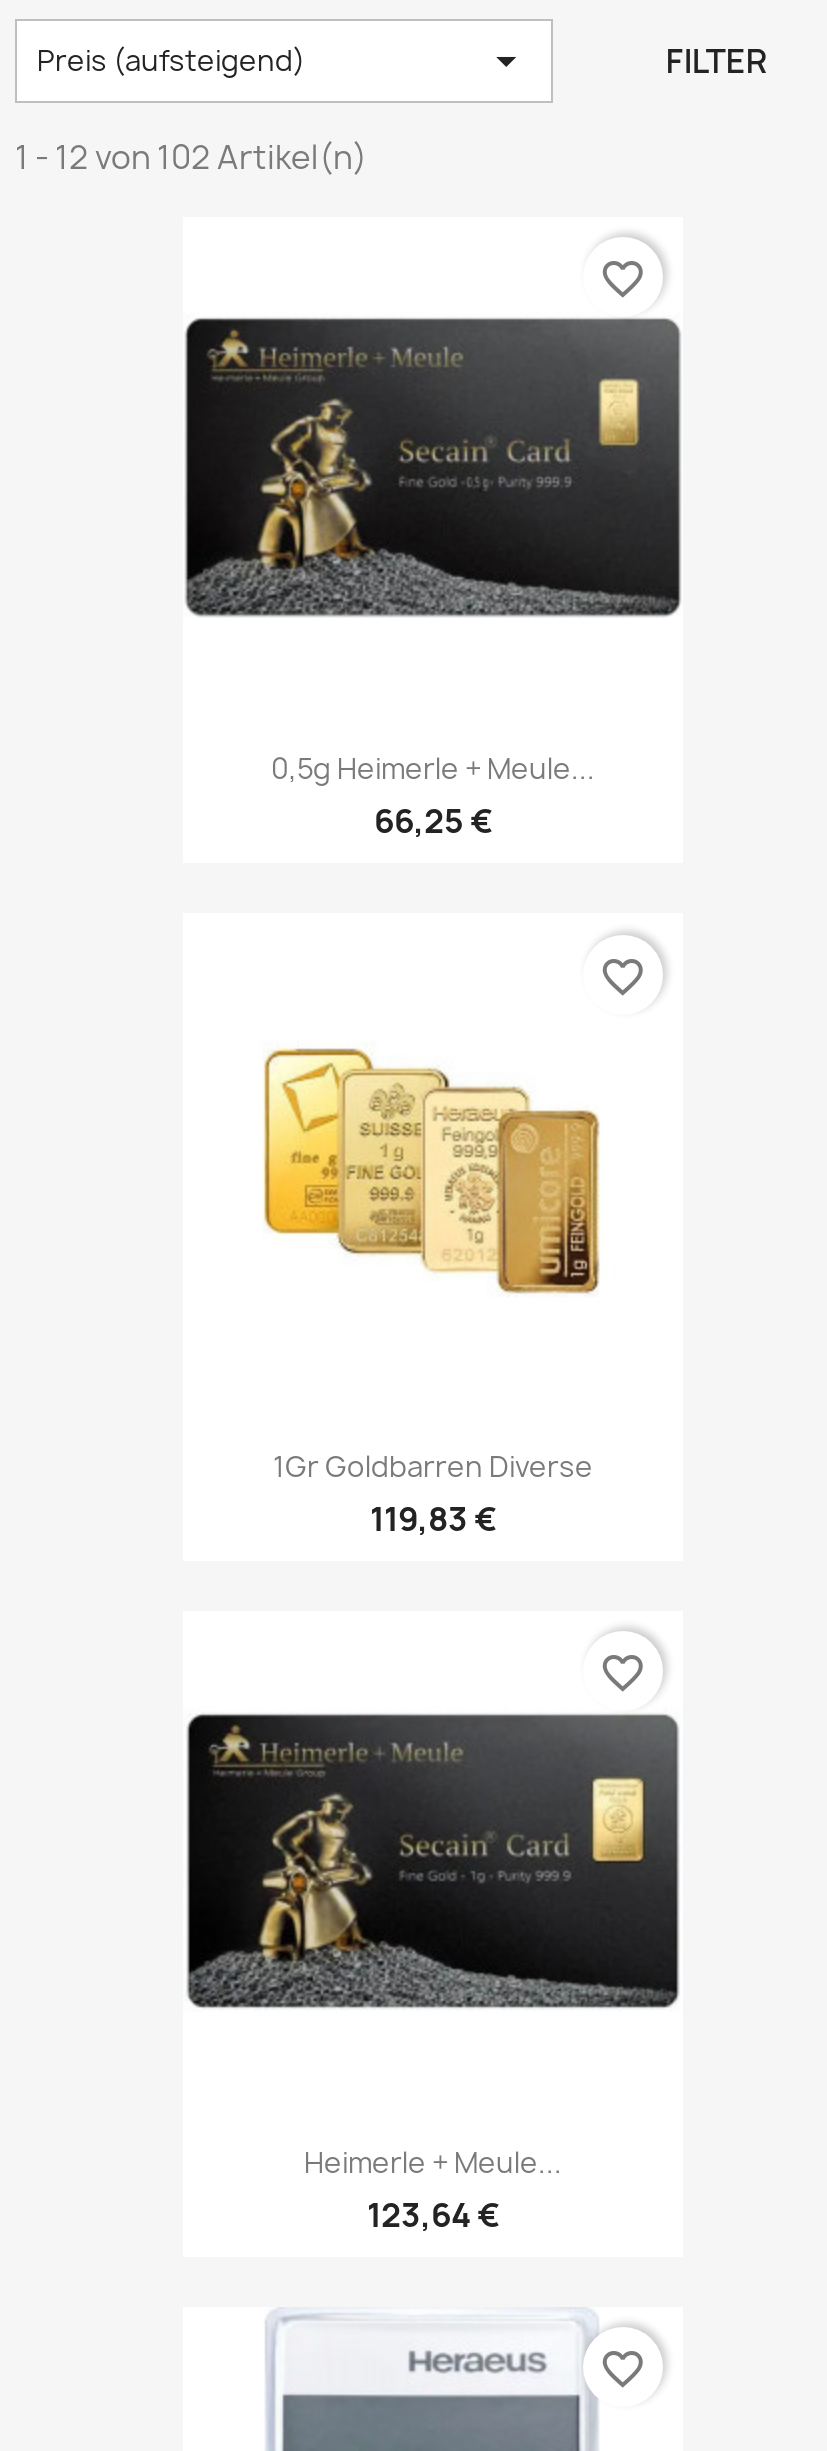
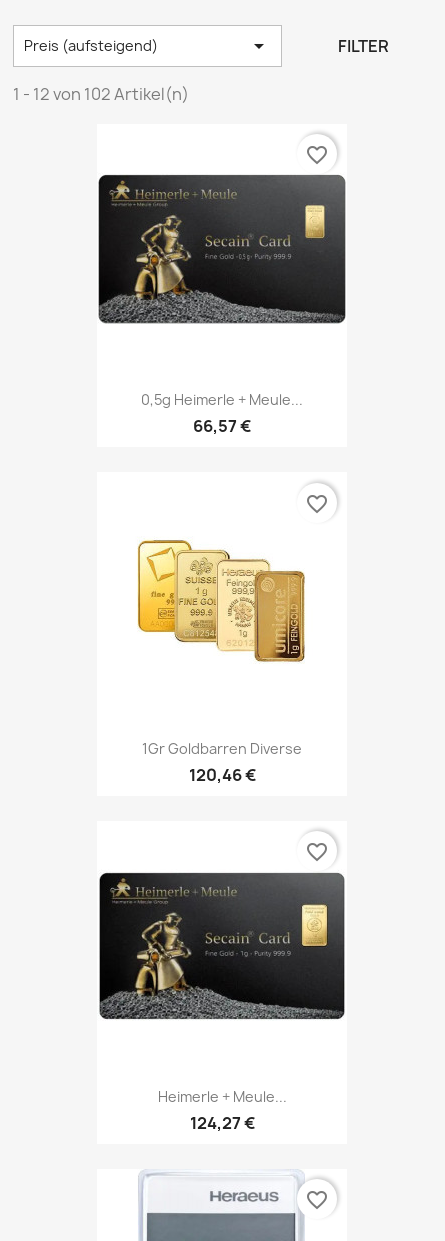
- 66,25 €
+ 66,57 €

- 119,83 €
+ 120,46 €

- 123,64 €
+ 124,27 €
